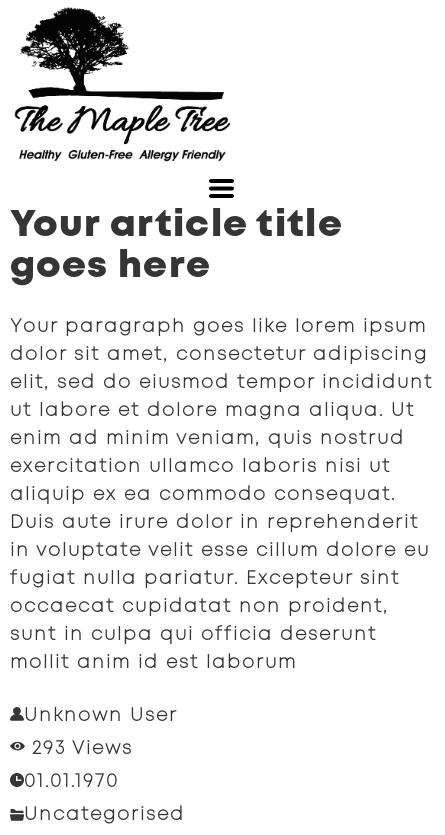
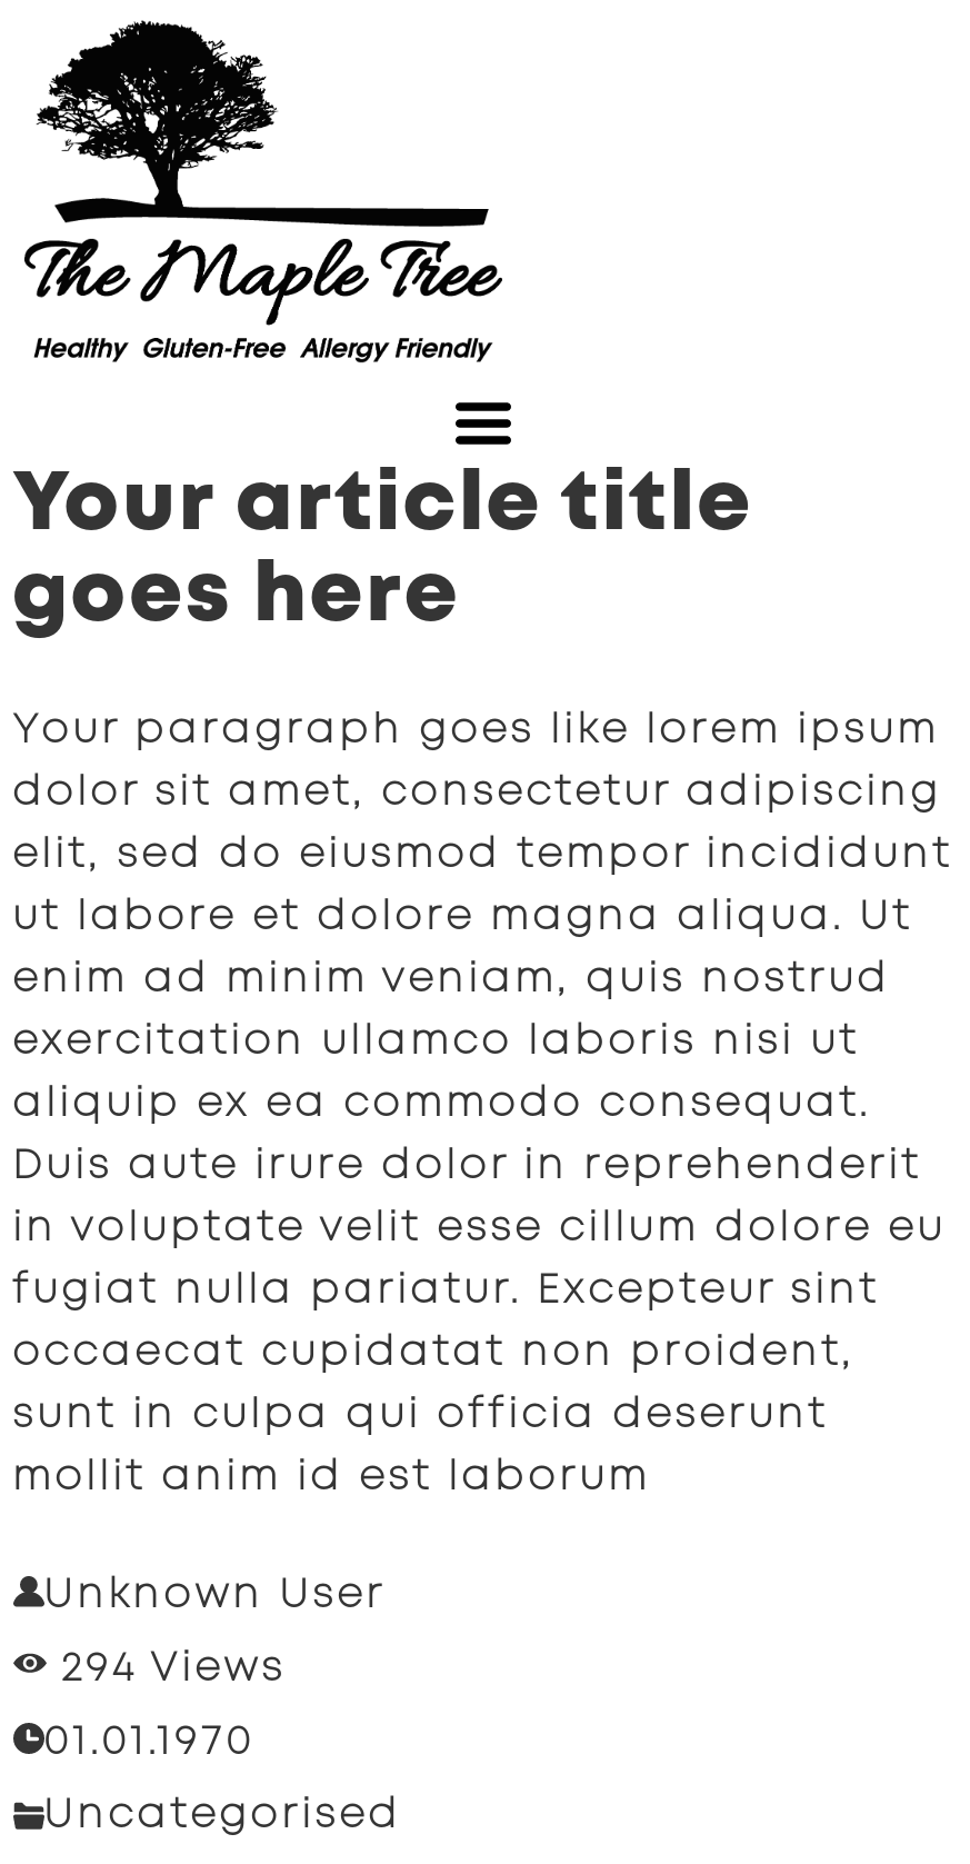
- 293 Views
+ 294 Views
